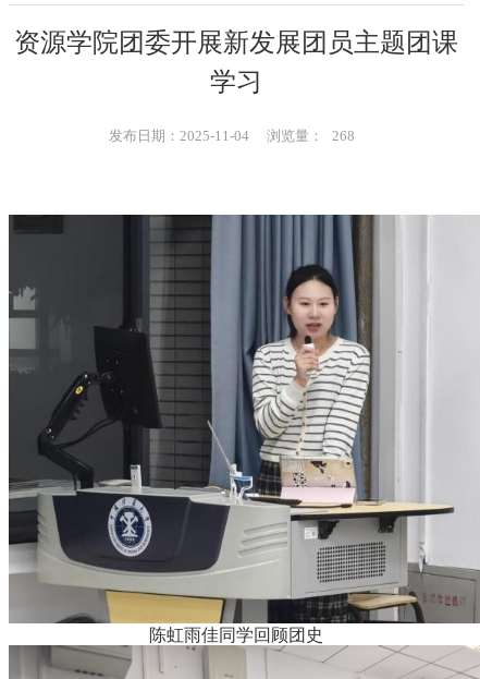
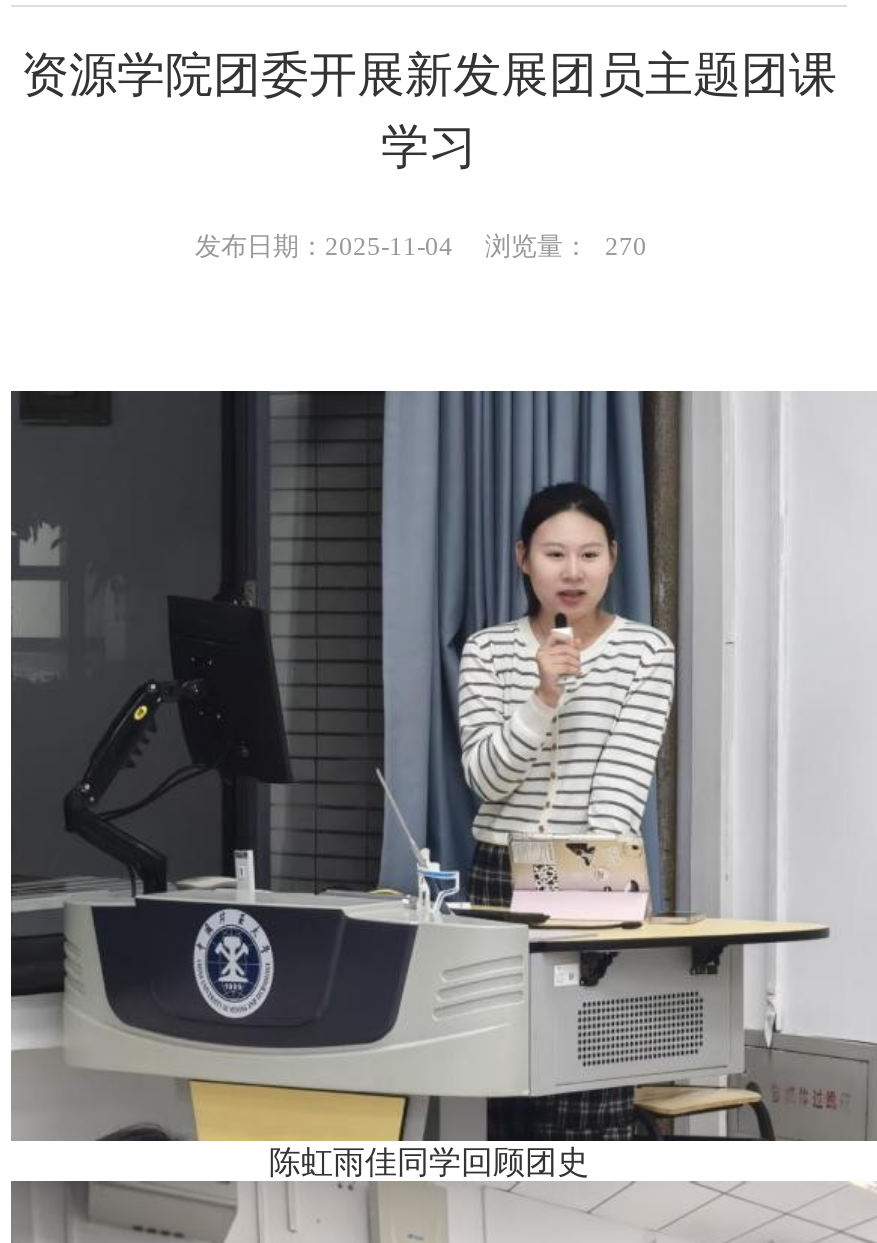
- 发布日期：2025-11-04 浏览量： 268
+ 发布日期：2025-11-04 浏览量： 270
